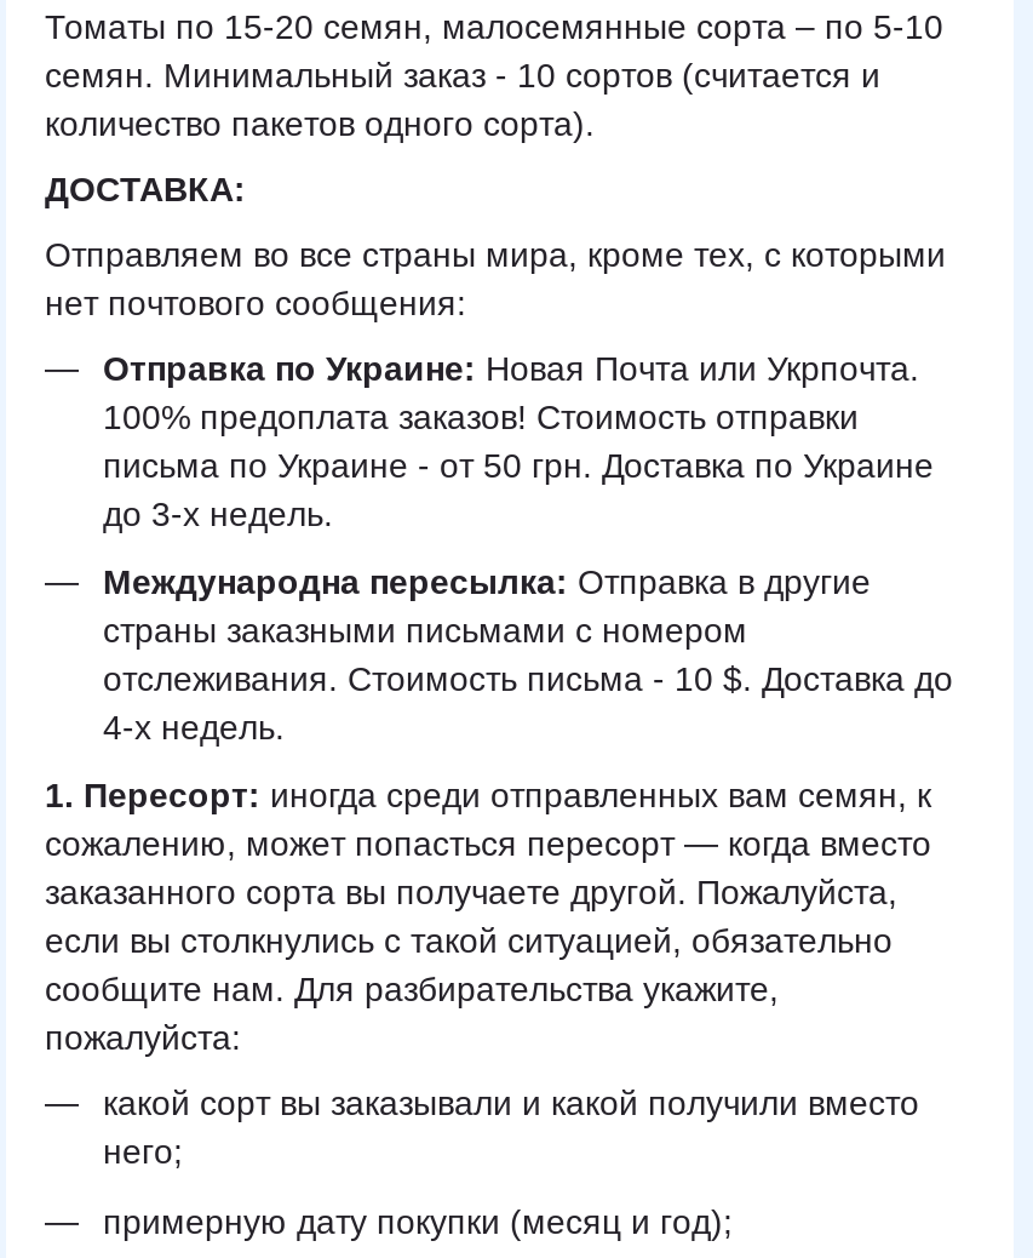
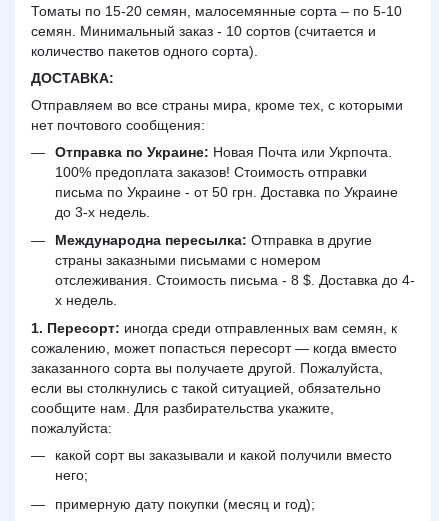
- отслеживания. Стоимость письма - 10 $. Доставка до
- 4-х недель.
+ отслеживания. Стоимость письма - 8 $. Доставка до 4-
+ х недель.
